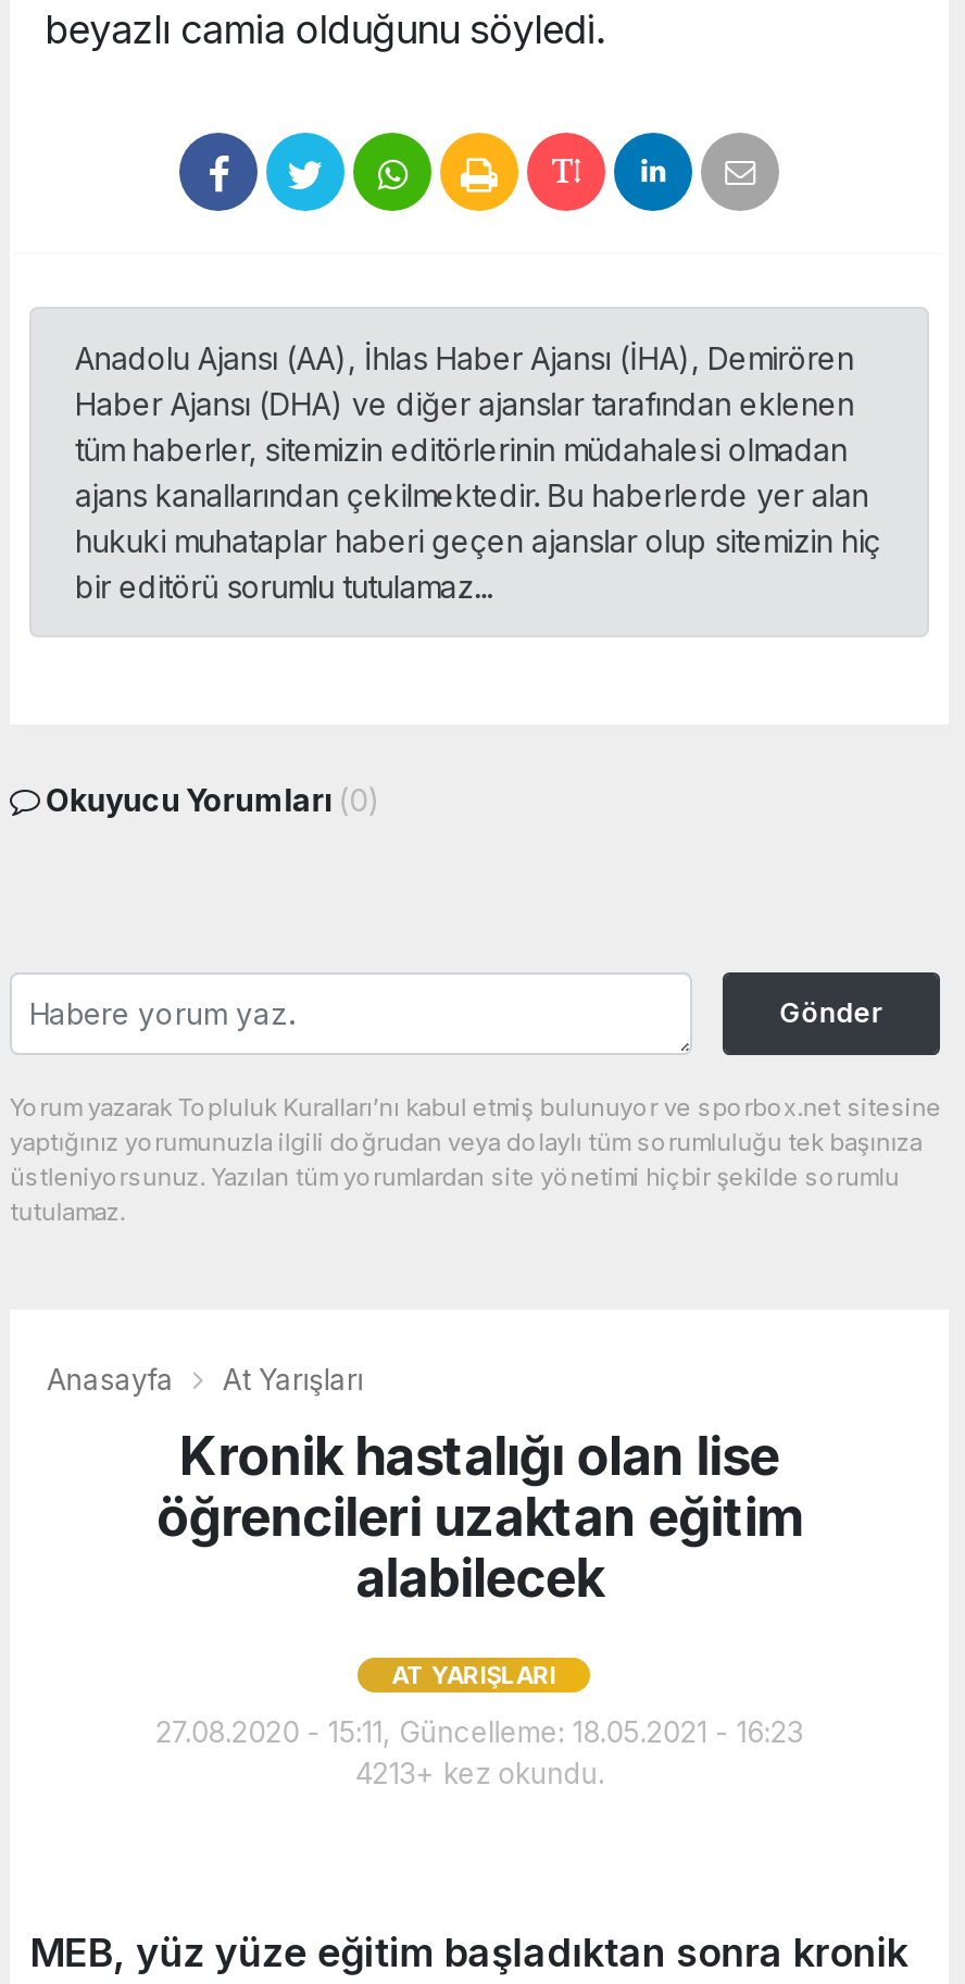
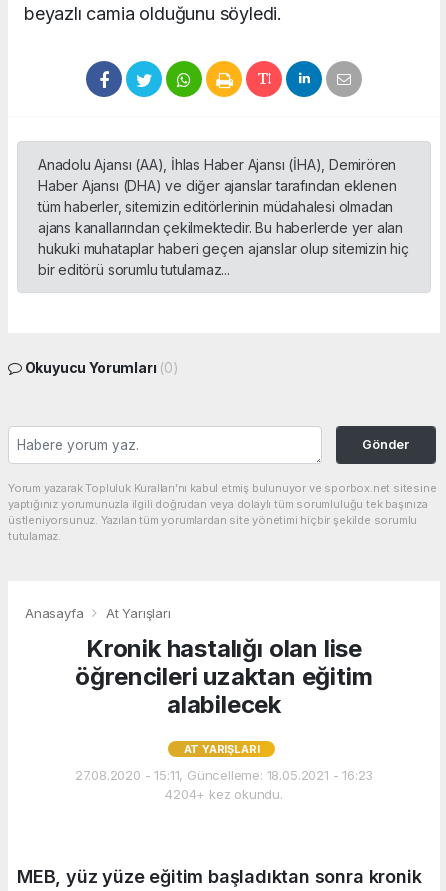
- 4213+ kez okundu.
+ 4204+ kez okundu.
